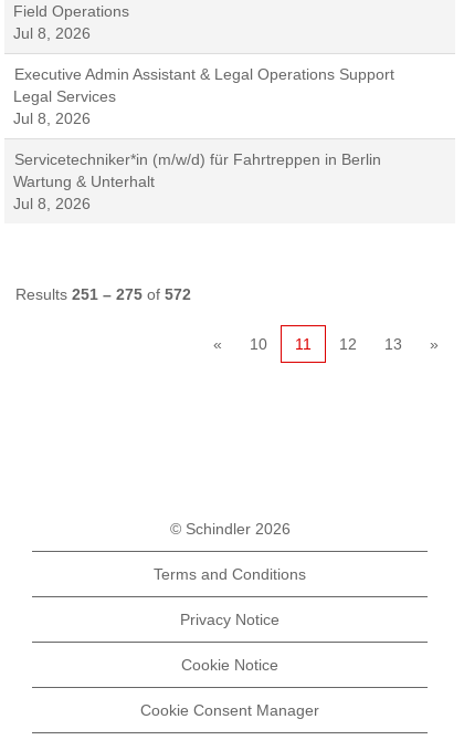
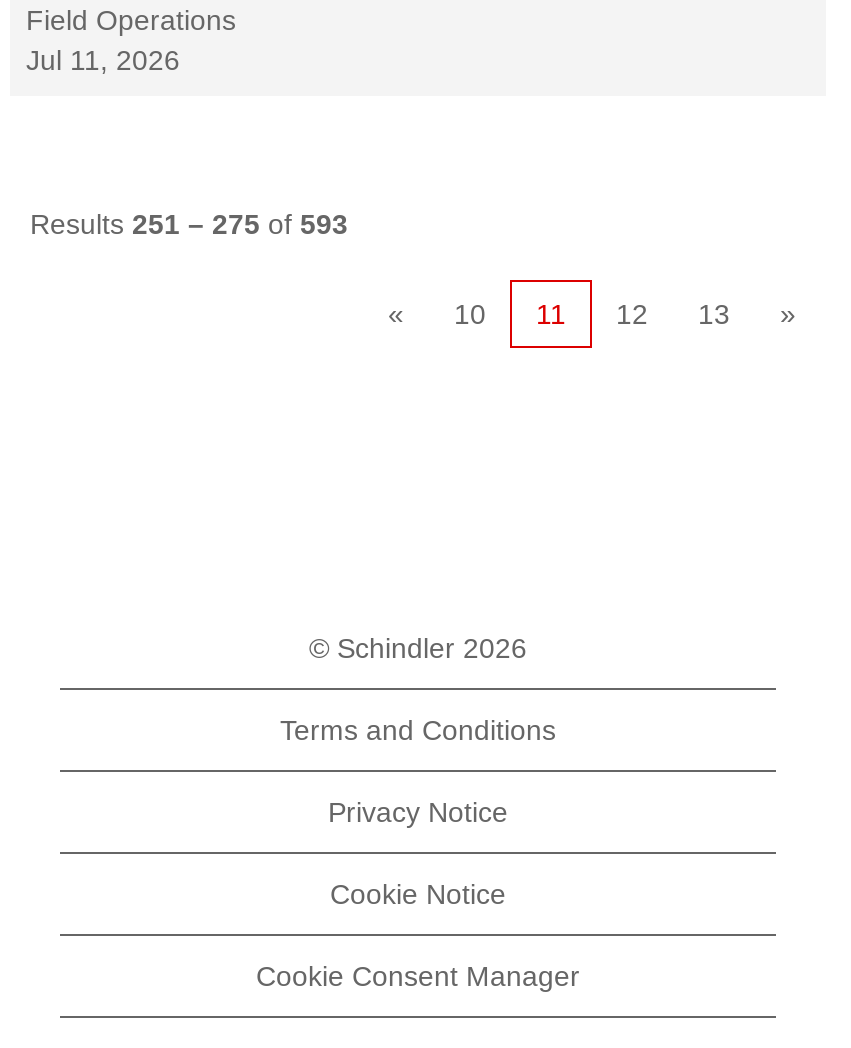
- Jul 8, 2026
- Executive Admin Assistant & Legal Operations Support
- Legal Services
- Jul 8, 2026
- Servicetechniker*in (m/w/d) für Fahrtreppen in Berlin
- Wartung & Unterhalt
- Jul 8, 2026
+ Jul 11, 2026

- Results 251 – 275 of 572
+ Results 251 – 275 of 593
